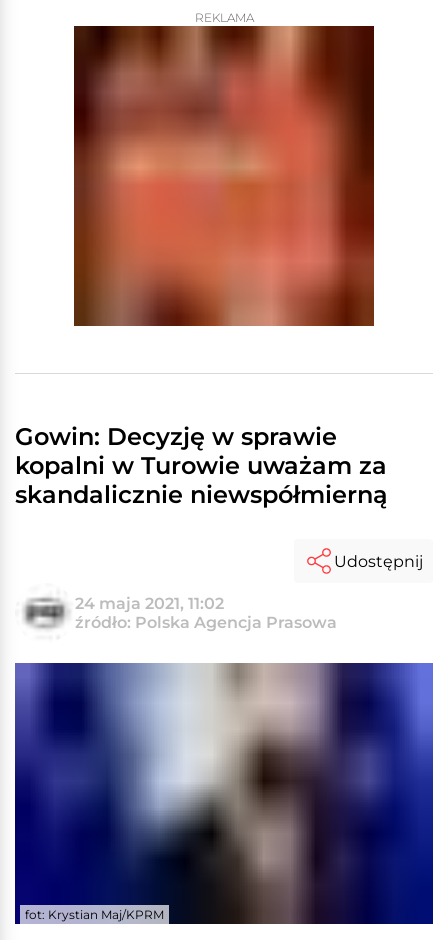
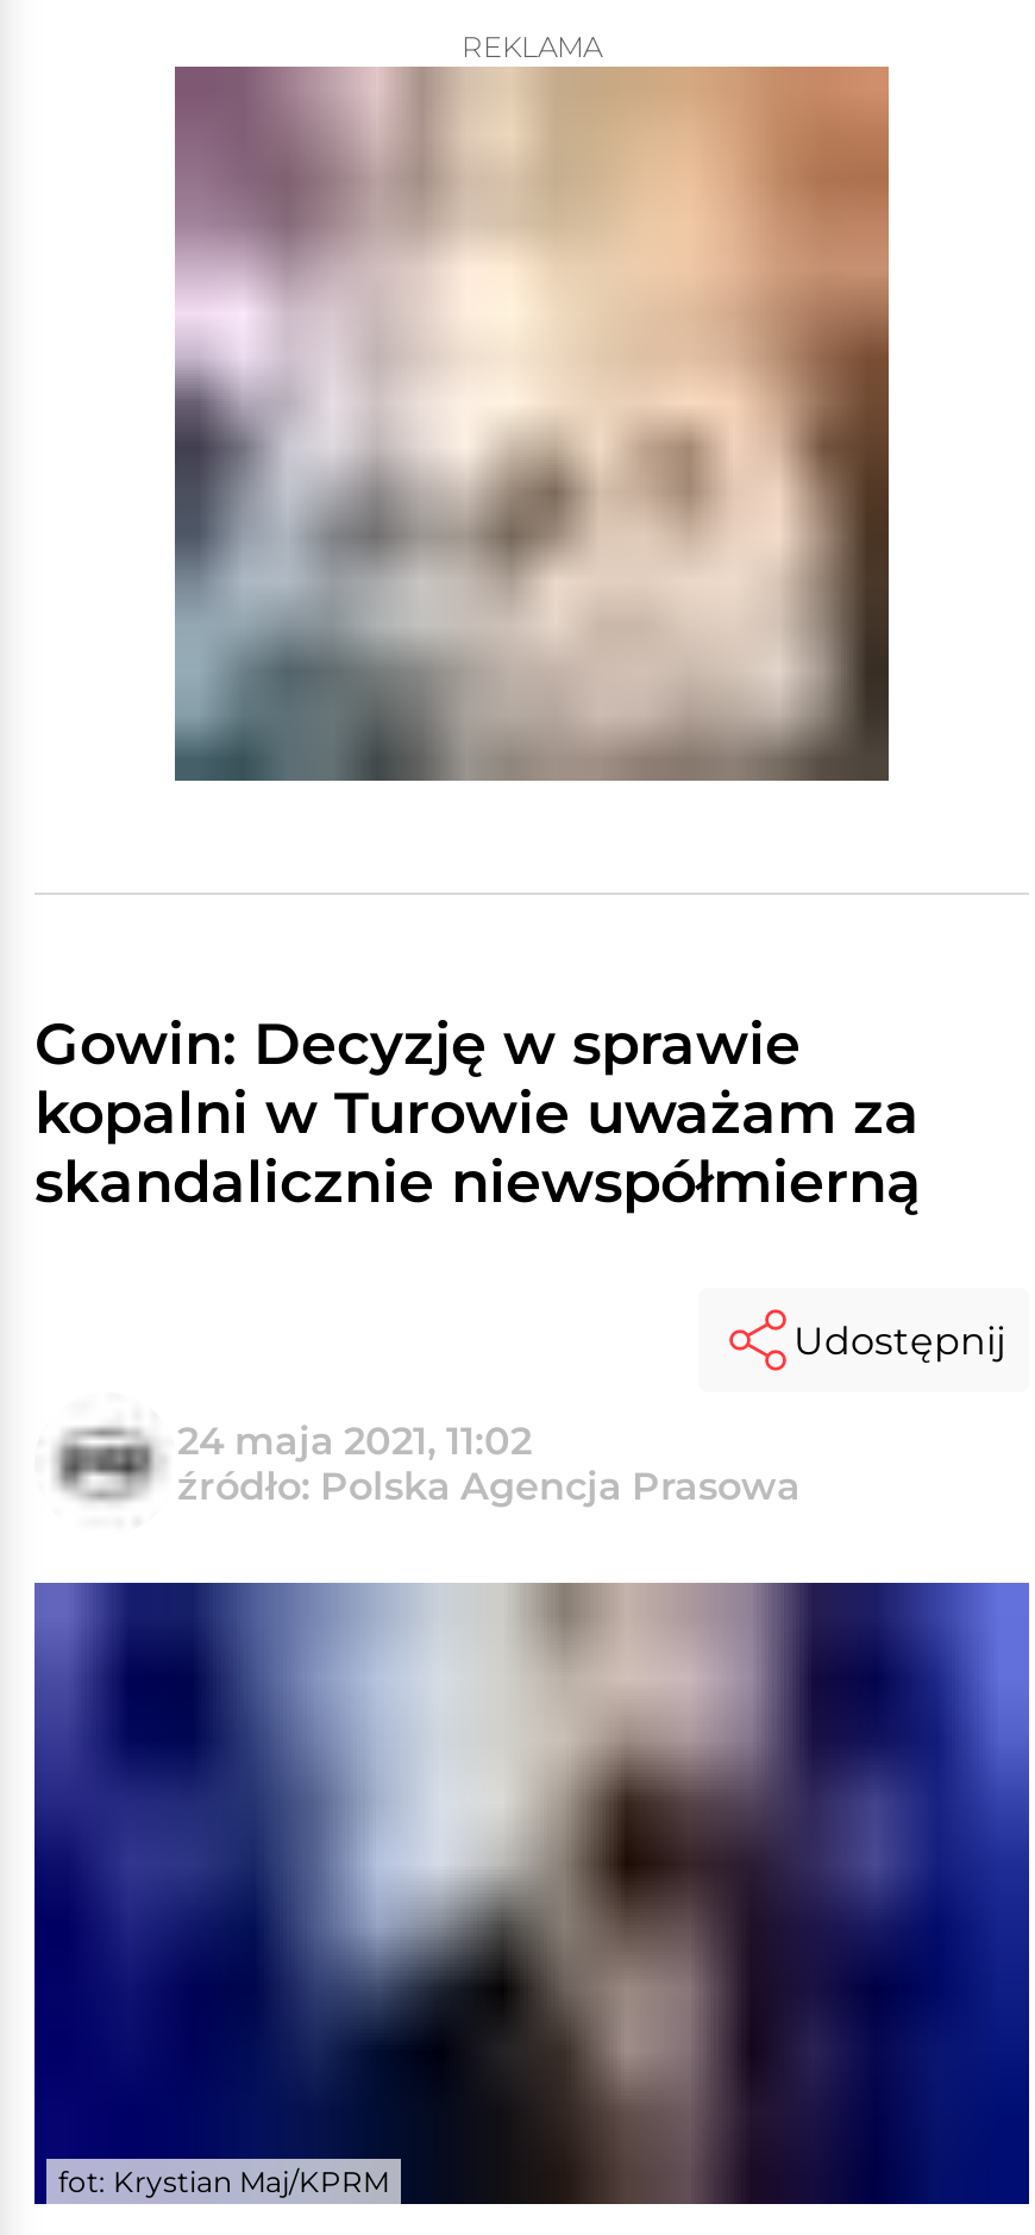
- [image]
+ [image]
